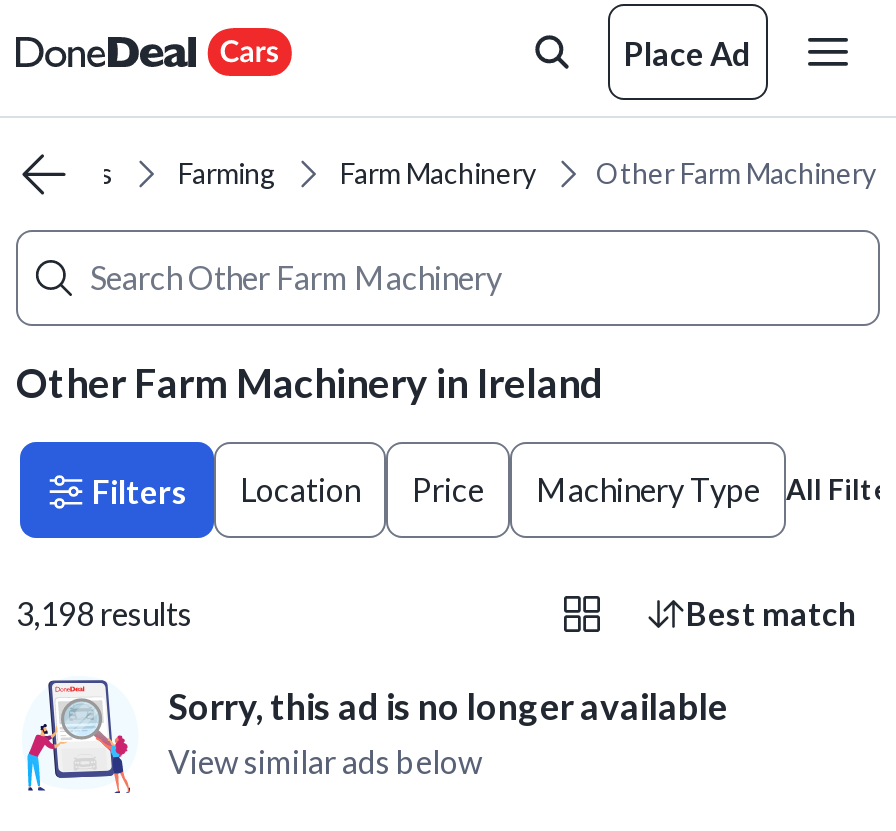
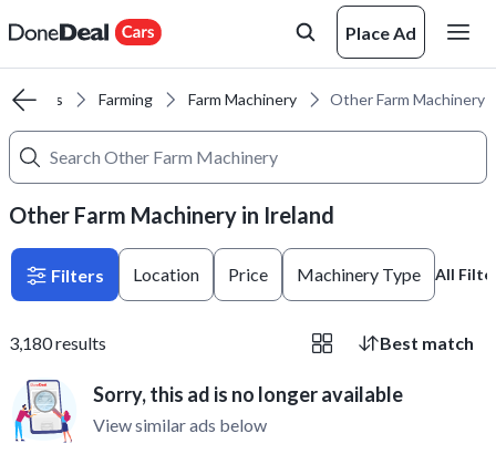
- 3,198 results
+ 3,180 results
